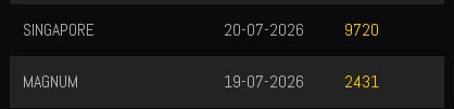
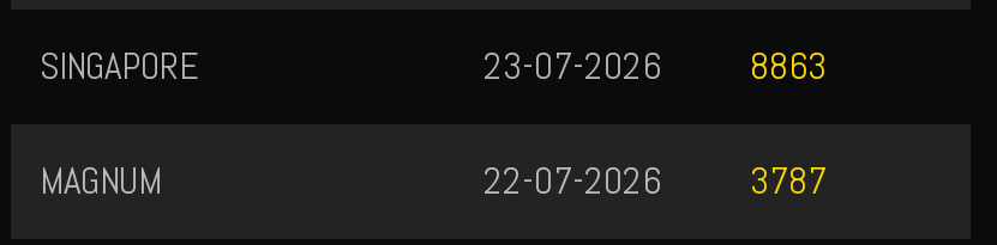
- 20-07-2026
+ 23-07-2026

- 9720
+ 8863

- 19-07-2026
+ 22-07-2026

- 2431
+ 3787
